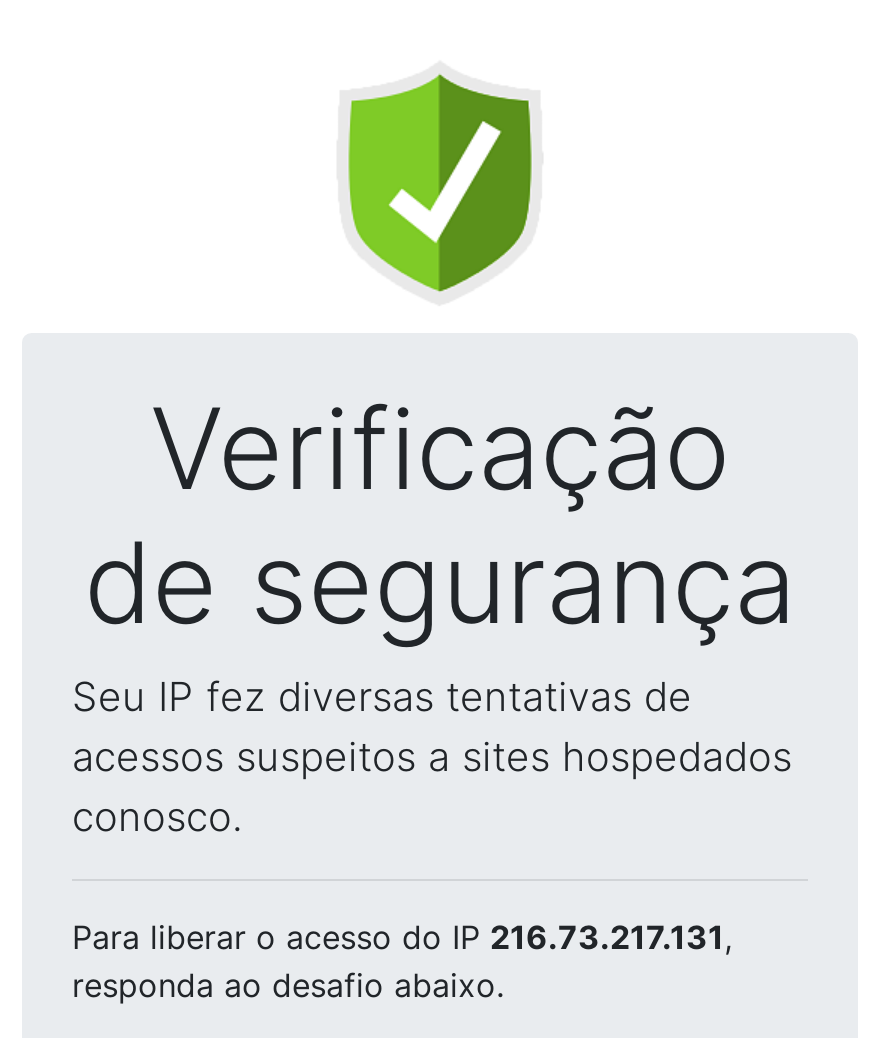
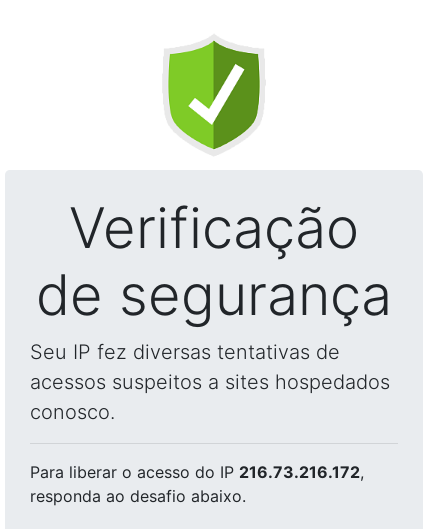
- Para liberar o acesso do IP 216.73.217.131,
+ Para liberar o acesso do IP 216.73.216.172,
